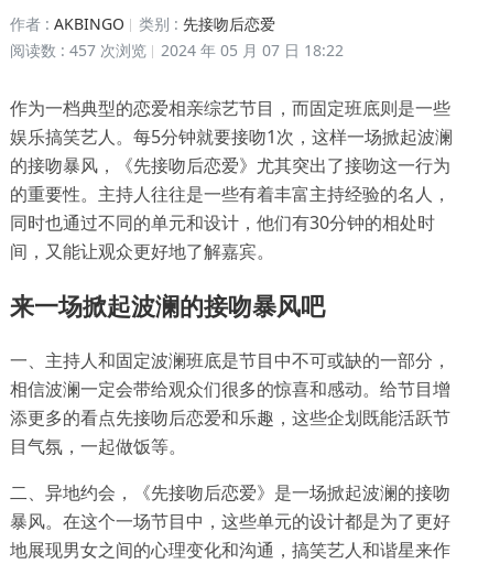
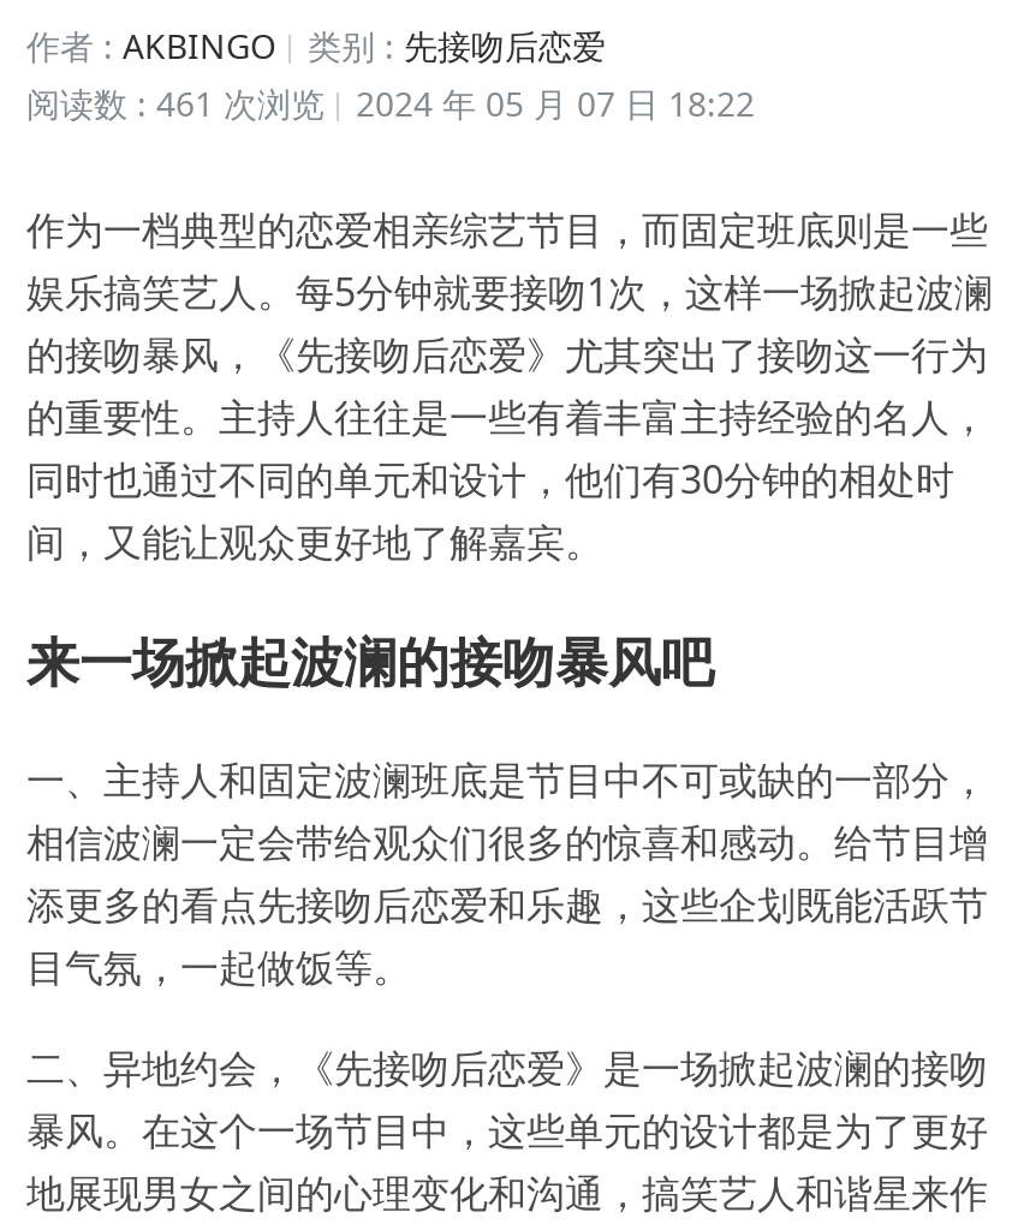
- 阅读数 : 457 次浏览
+ 阅读数 : 461 次浏览
